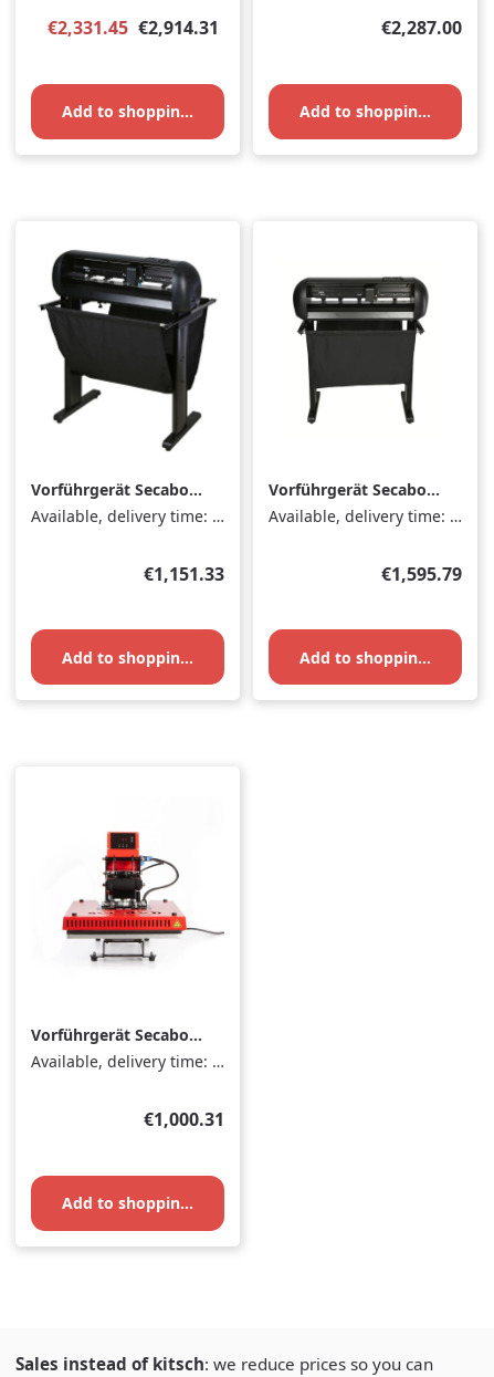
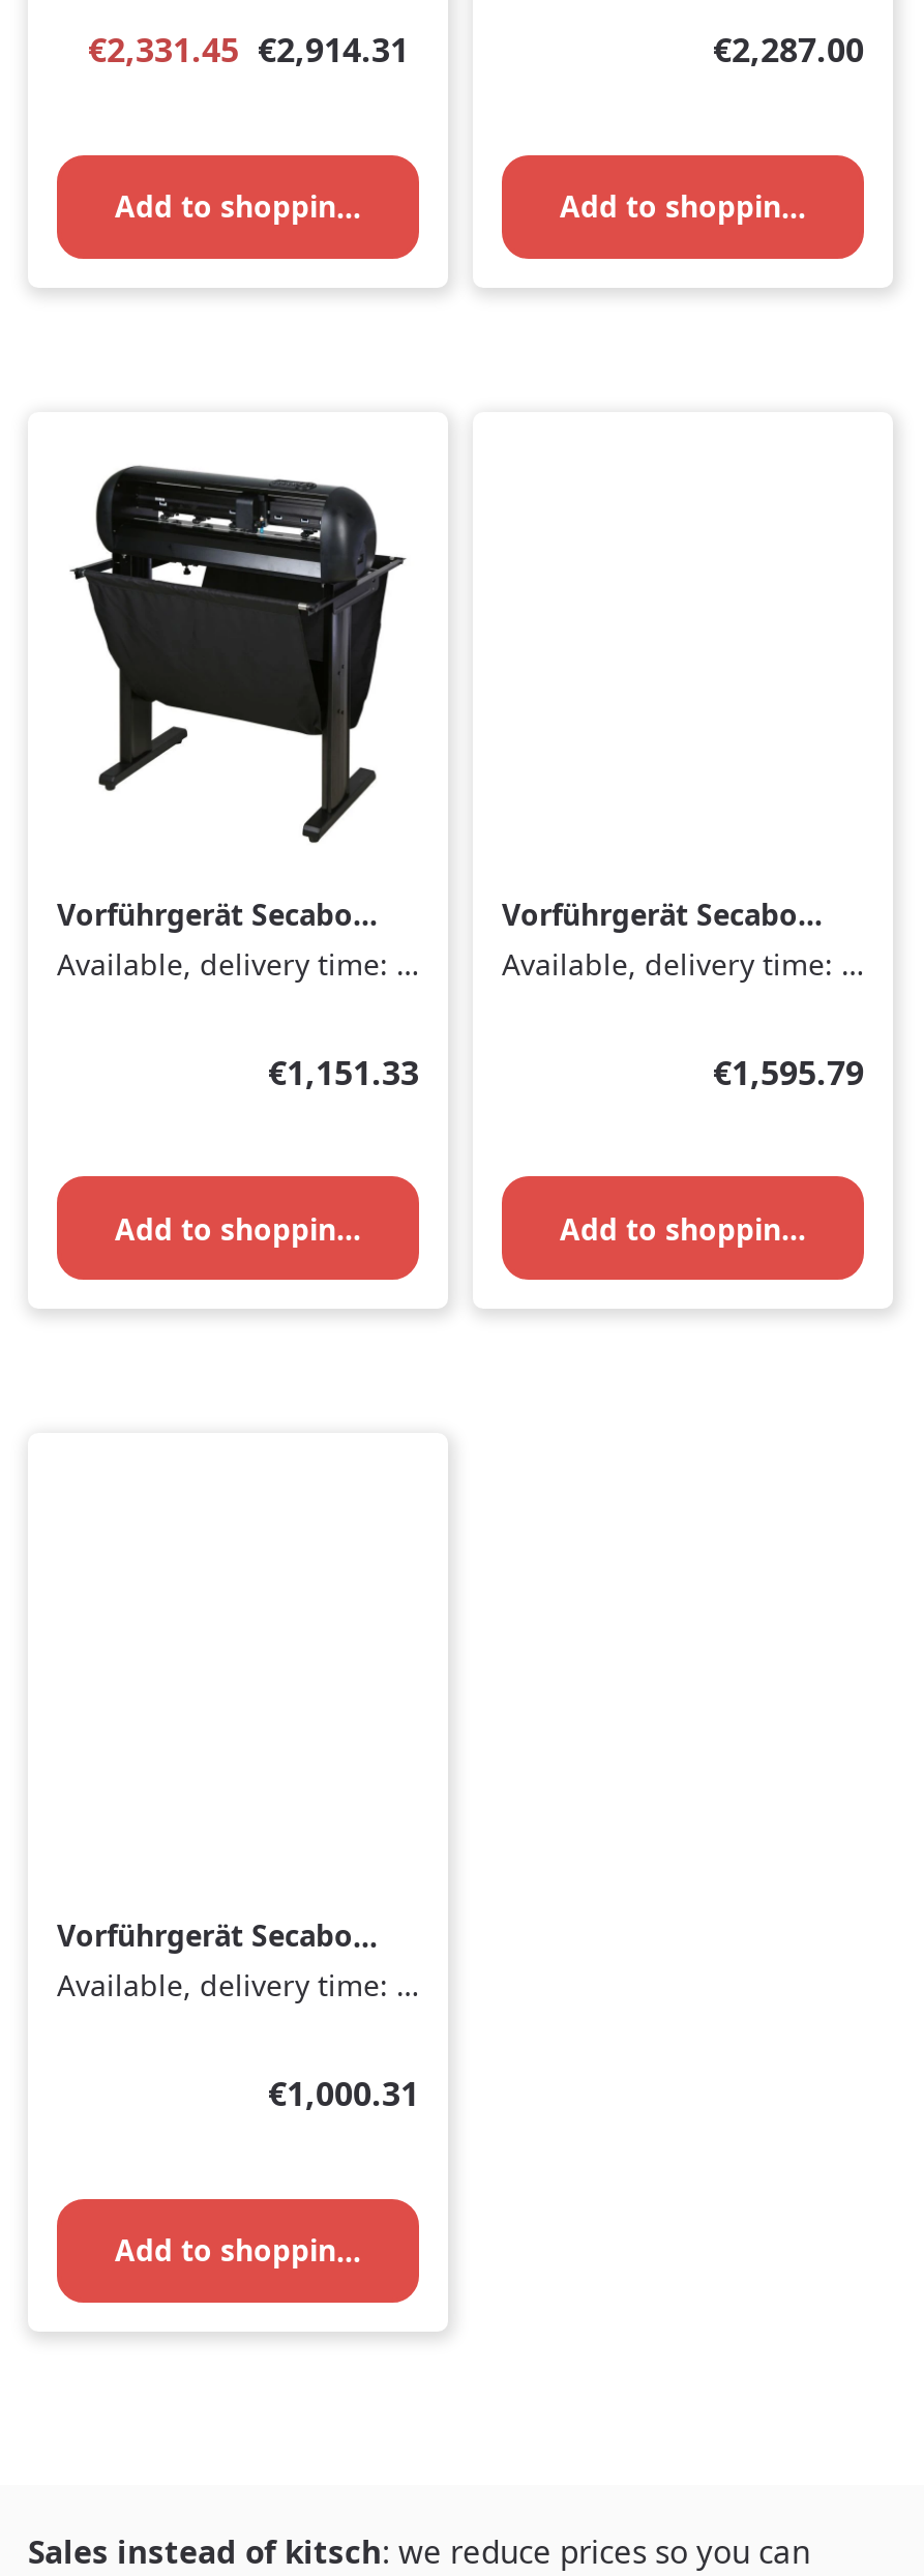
- [image]

- [image]
